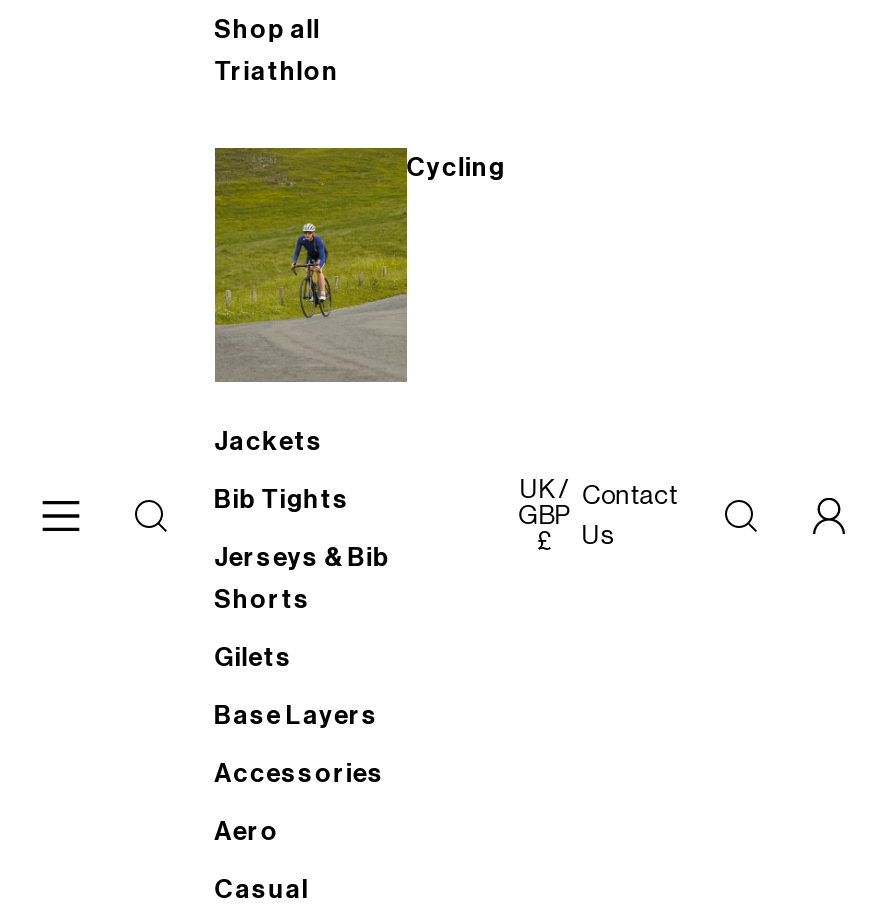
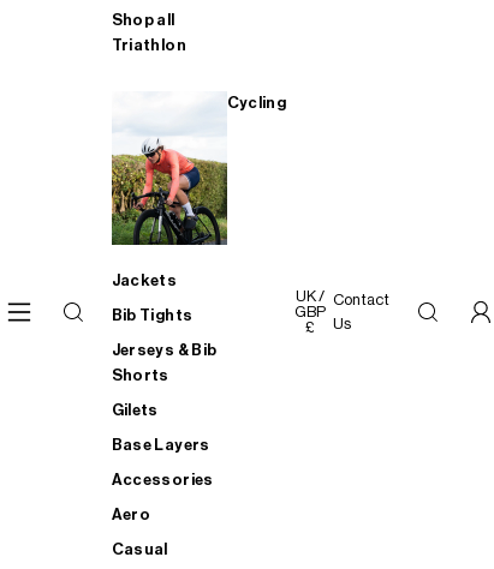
- [image]
+ [image]
